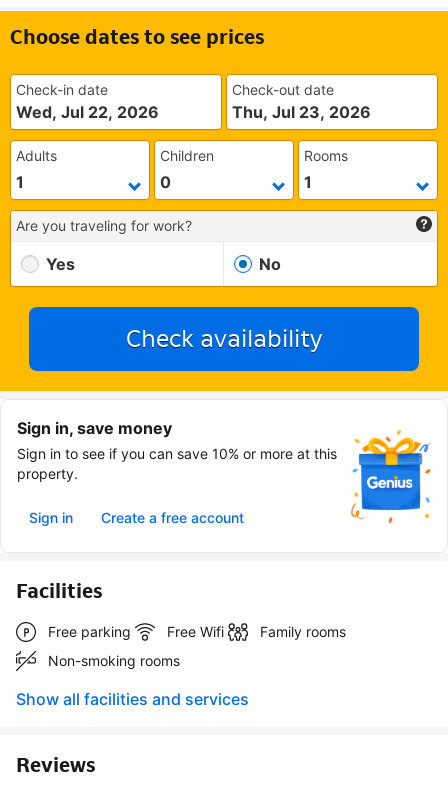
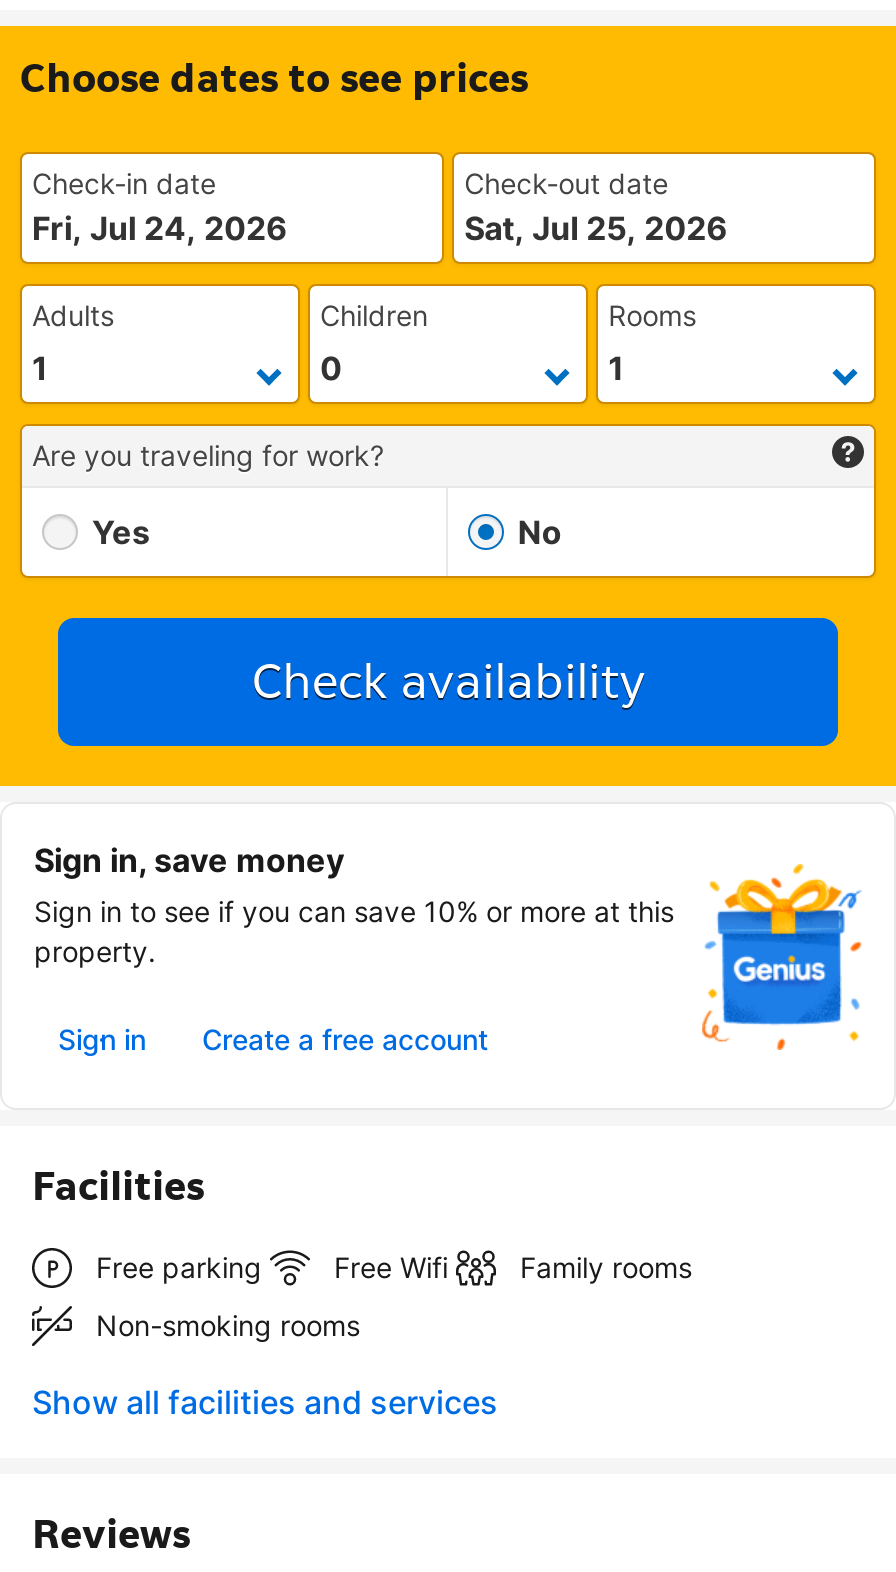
- Wed, Jul 22, 2026
+ Fri, Jul 24, 2026

- Thu, Jul 23, 2026
+ Sat, Jul 25, 2026
